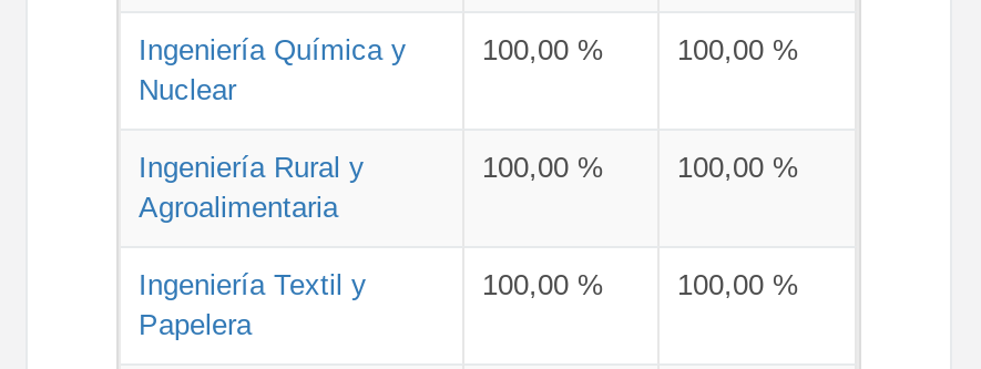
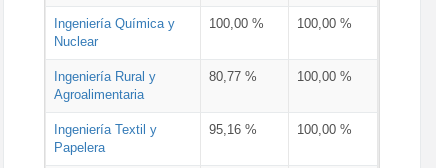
- 100,00 %
+ 80,77 %

- 100,00 %
+ 95,16 %
